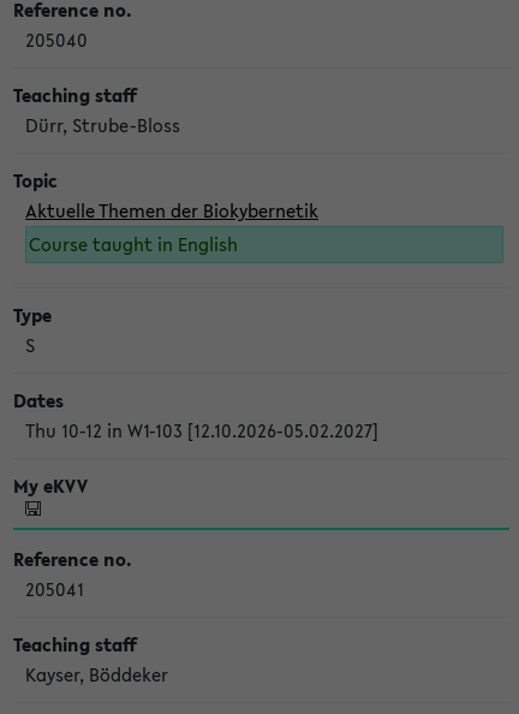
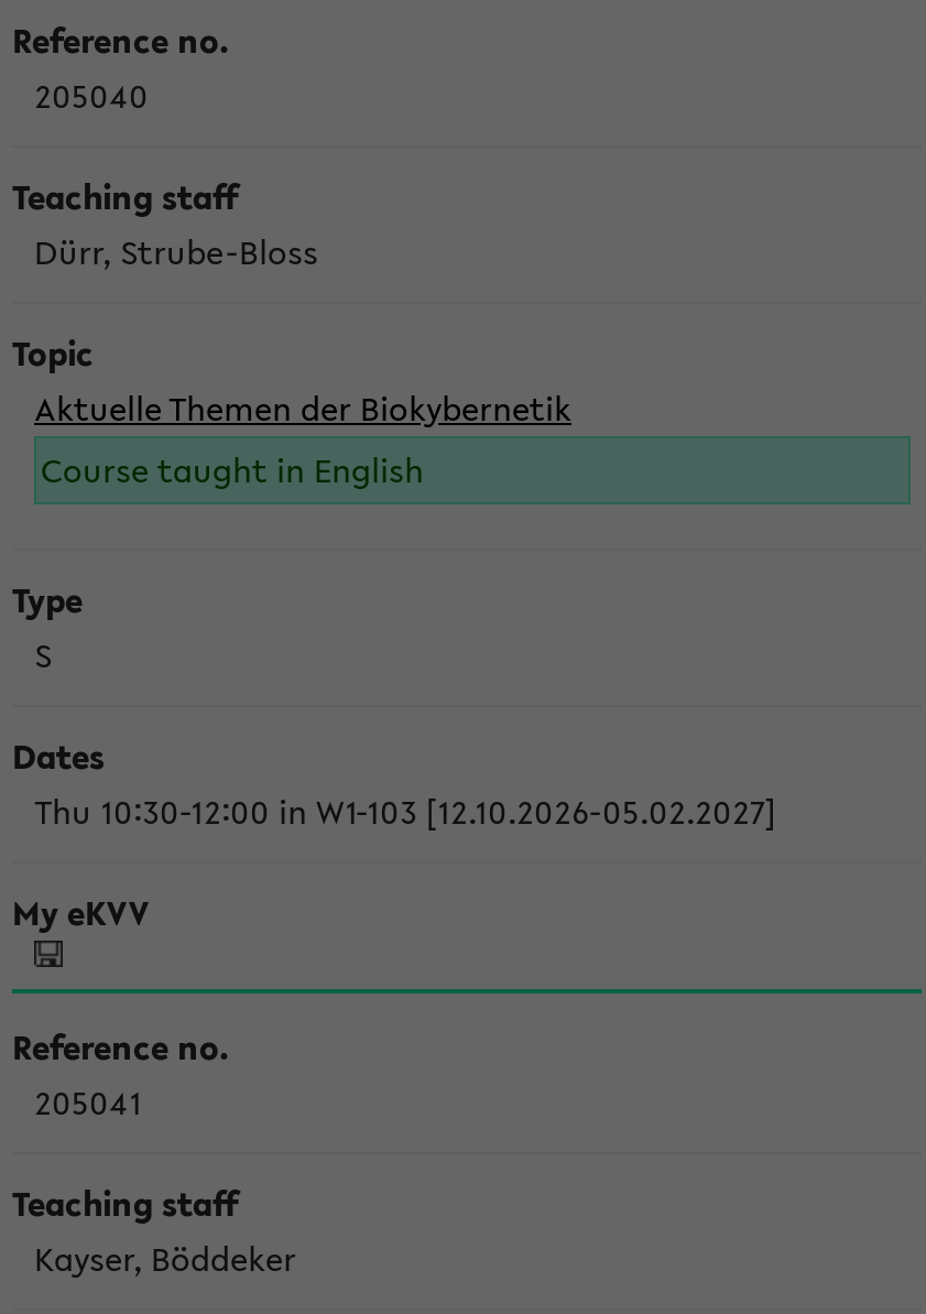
- Thu 10-12 in W1-103 [12.10.2026-05.02.2027]
+ Thu 10:30-12:00 in W1-103 [12.10.2026-05.02.2027]
